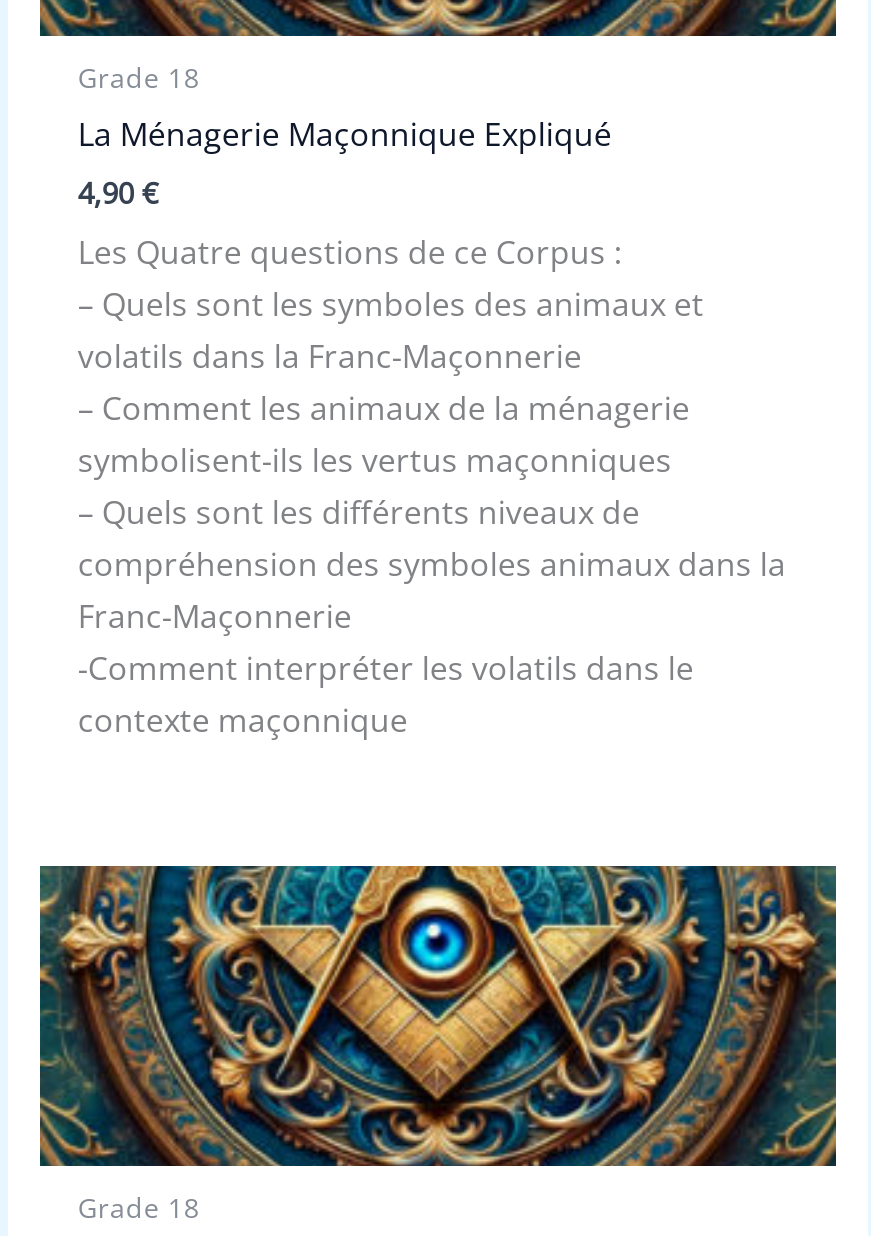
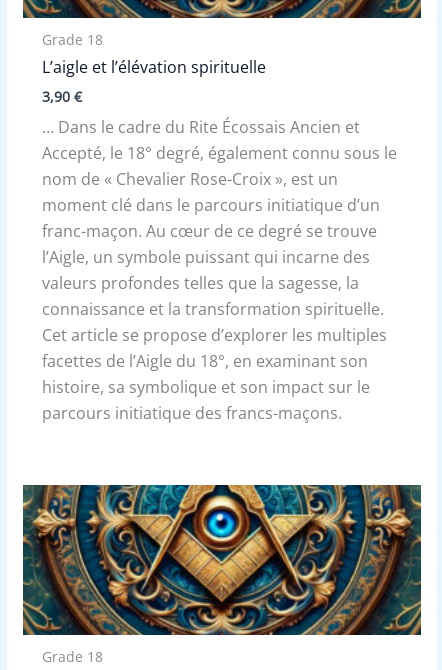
- La Ménagerie Maçonnique Expliqué
- 4,90 €
- Les Quatre questions de ce Corpus :
- – Quels sont les symboles des animaux et
- volatils dans la Franc-Maçonnerie
- – Comment les animaux de la ménagerie
- symbolisent-ils les vertus maçonniques
- – Quels sont les différents niveaux de
- compréhension des symboles animaux dans la
- Franc-Maçonnerie
- -Comment interpréter les volatils dans le
- contexte maçonnique
+ L’aigle et l’élévation spirituelle
+ 3,90 €
+ … Dans le cadre du Rite Écossais Ancien et
+ Accepté, le 18° degré, également connu sous le
+ nom de « Chevalier Rose-Croix », est un
+ moment clé dans le parcours initiatique d’un
+ franc-maçon. Au cœur de ce degré se trouve
+ l’Aigle, un symbole puissant qui incarne des
+ valeurs profondes telles que la sagesse, la
+ connaissance et la transformation spirituelle.
+ Cet article se propose d’explorer les multiples
+ facettes de l’Aigle du 18°, en examinant son
+ histoire, sa symbolique et son impact sur le
+ parcours initiatique des francs-maçons.
